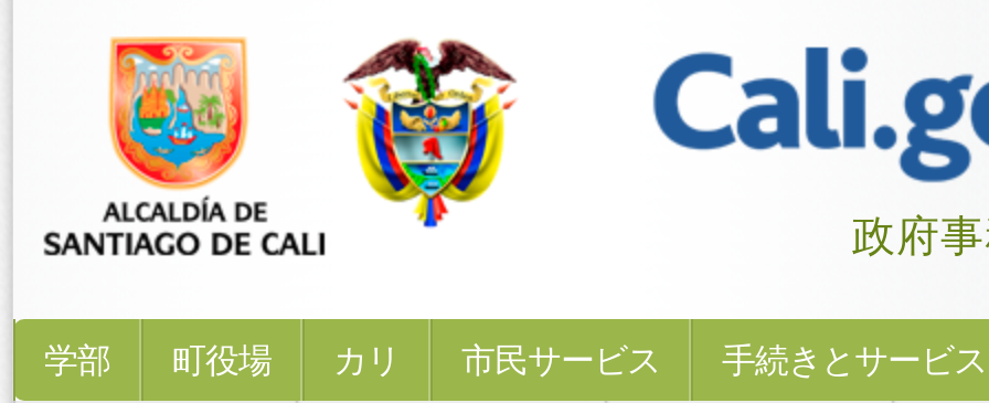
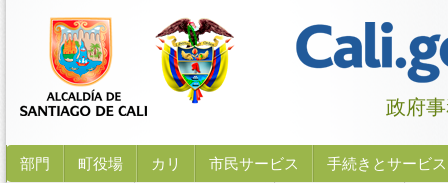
- 学部
+ 部門
